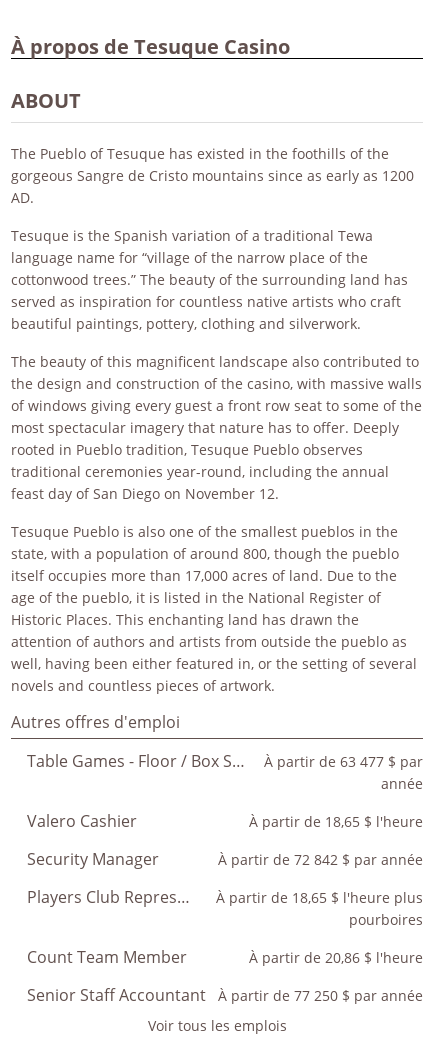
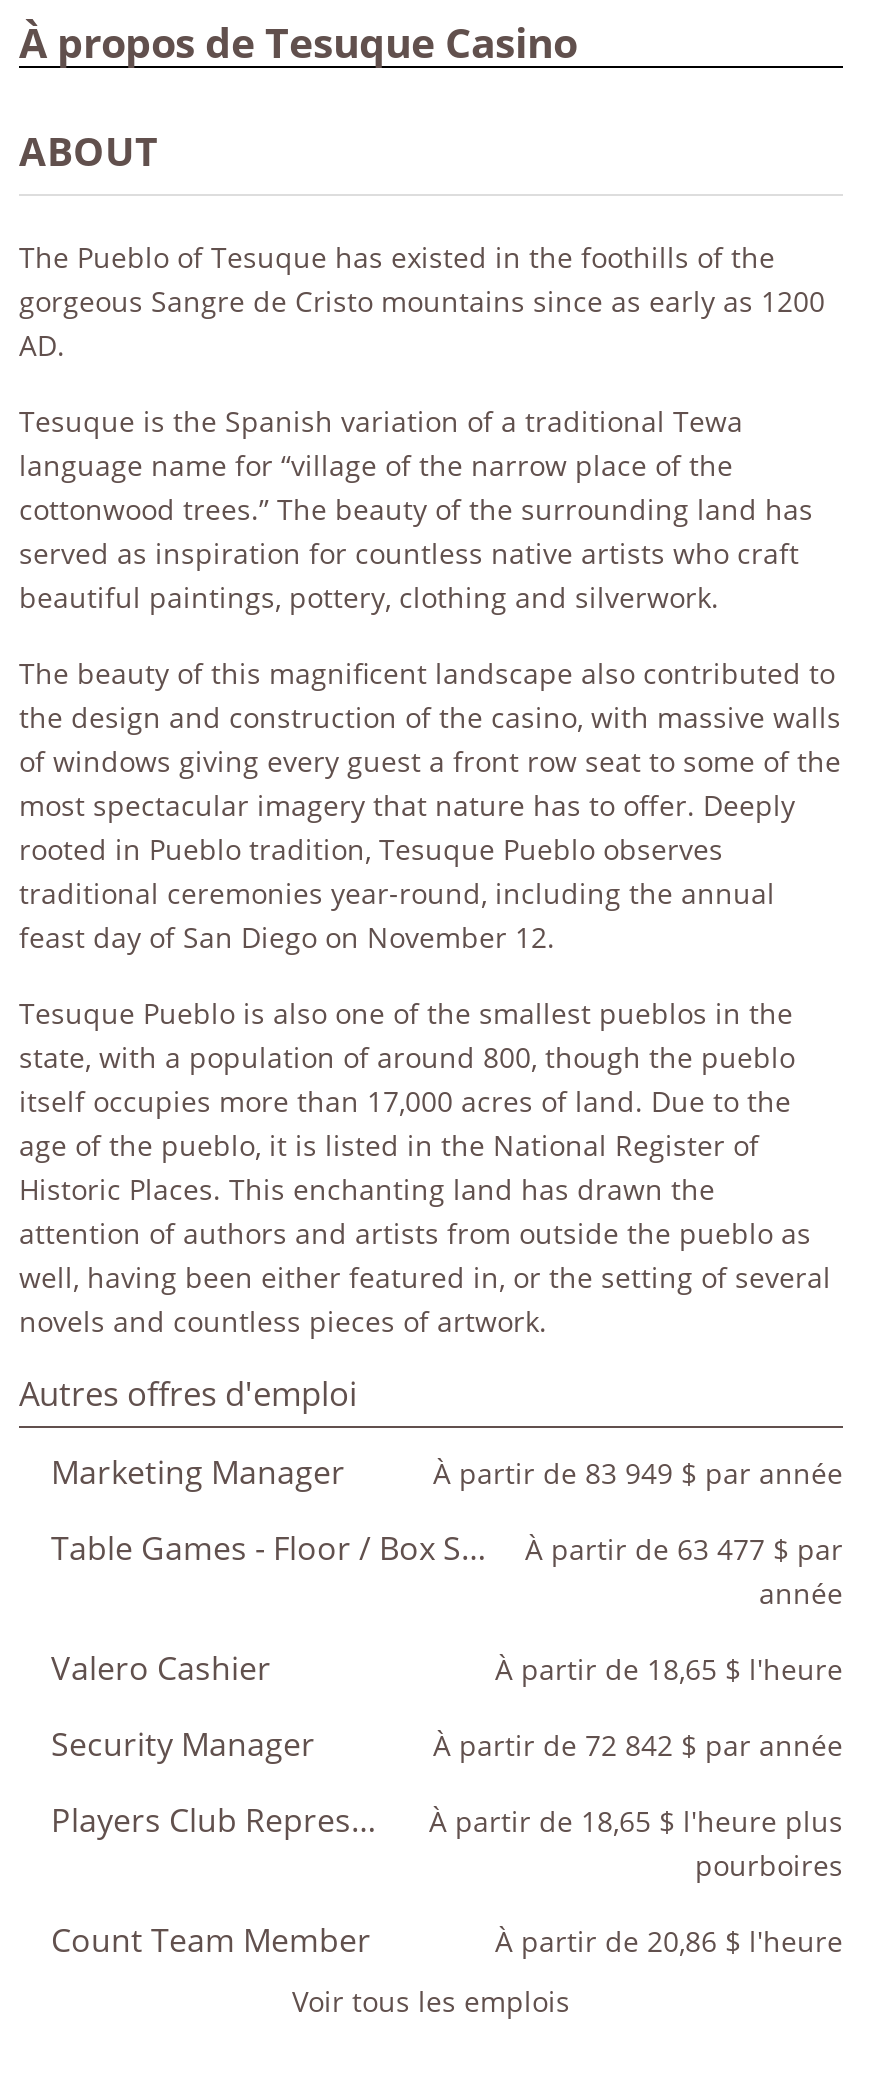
+ Marketing Manager
+ À partir de 83 949 $ par année

moved down: À partir de 63 477 $ par | année | Valero Cashier | ... | Count Team Member | À partir de 20,86 $ l'heure

- Senior Staff Accountant
- À partir de 77 250 $ par année
